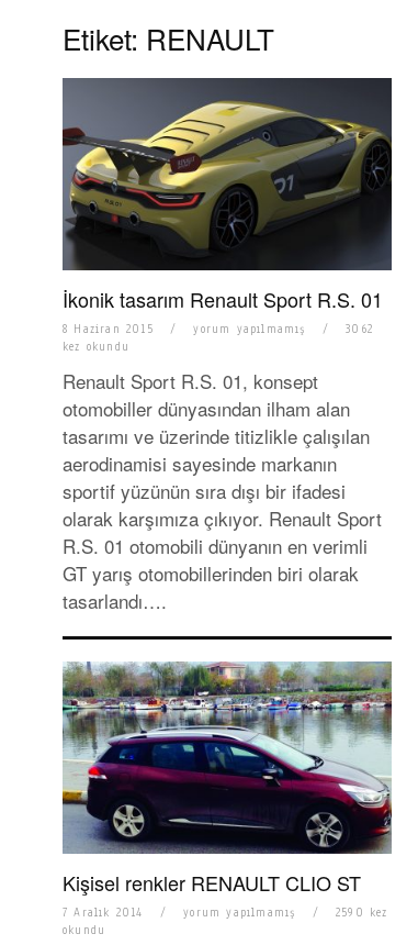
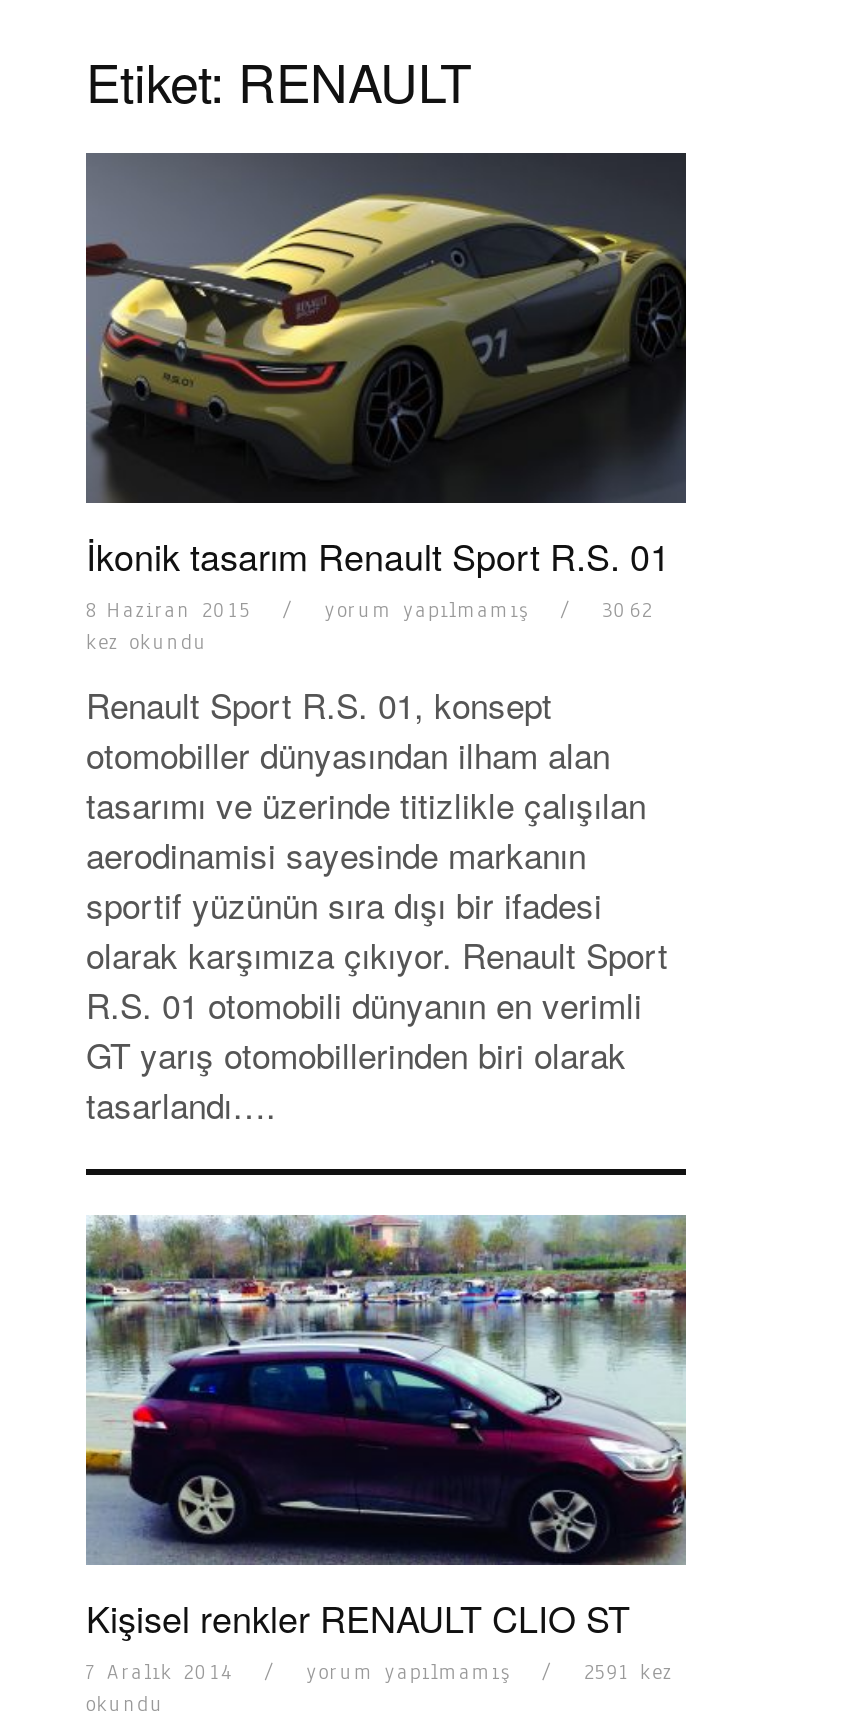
- 2590 kez
+ 2591 kez
